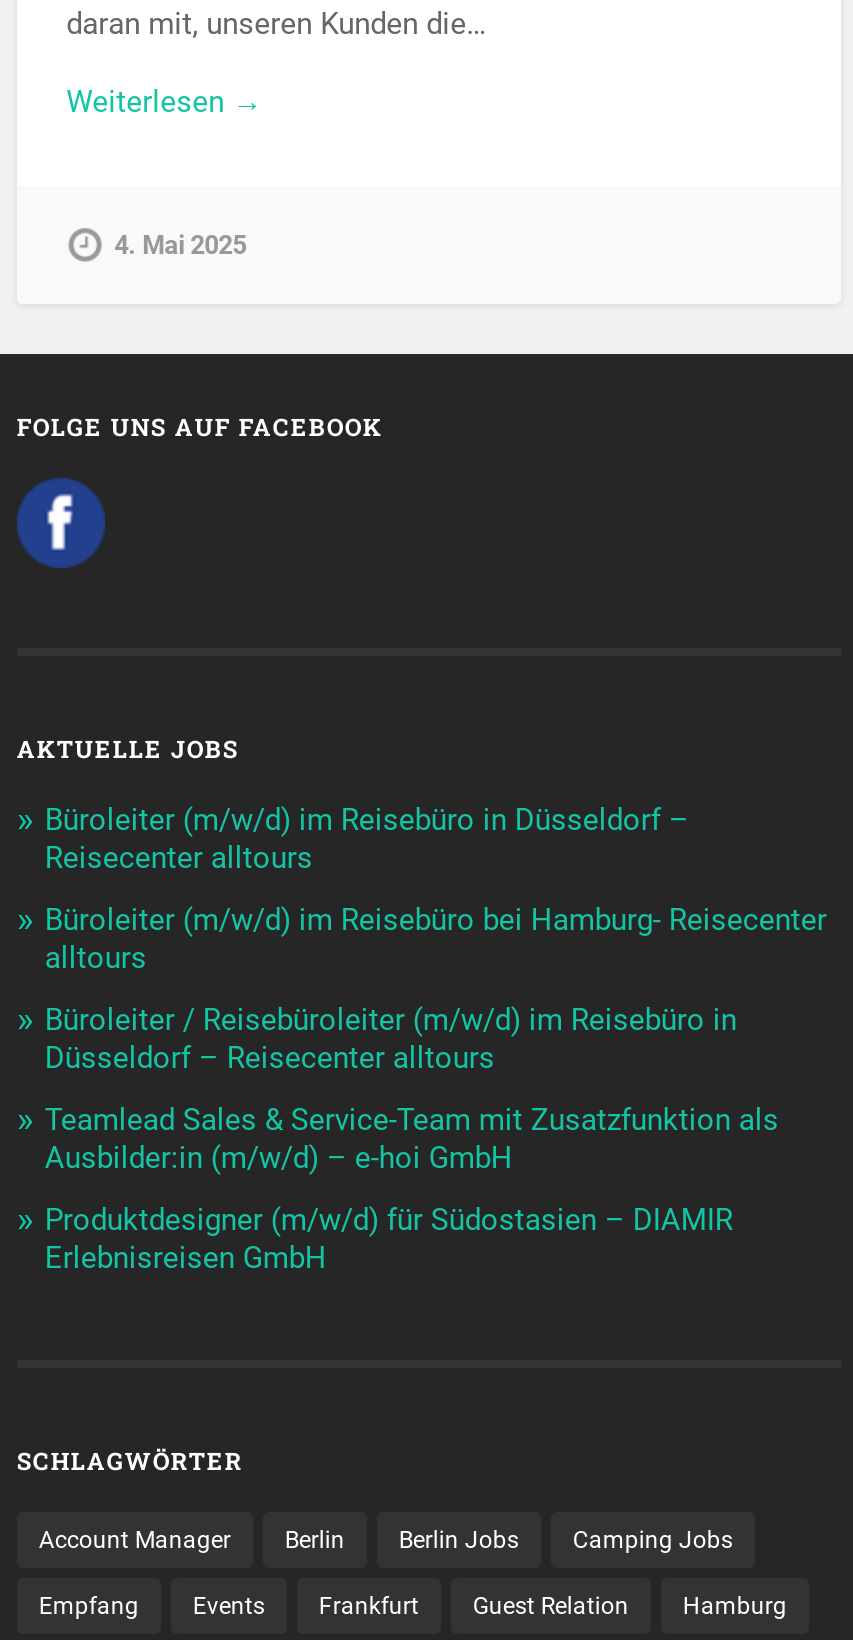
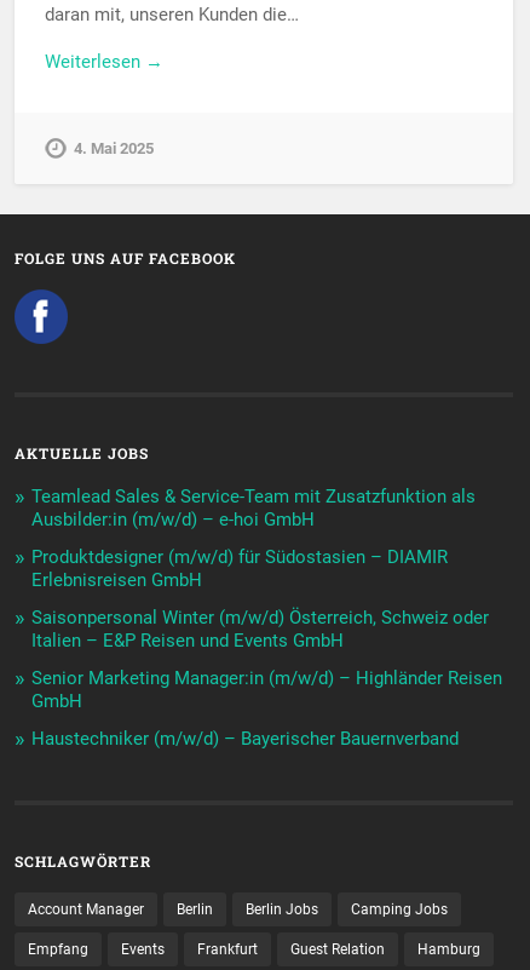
- Büroleiter (m/w/d) im Reisebüro in Düsseldorf –
- Reisecenter alltours
- Büroleiter (m/w/d) im Reisebüro bei Hamburg- Reisecenter
- alltours
- Büroleiter / Reisebüroleiter (m/w/d) im Reisebüro in
- Düsseldorf – Reisecenter alltours

moved up: Teamlead Sales & Service-Team mit Zusatzfunktion als | Ausbilder:in (m/w/d) – e-hoi GmbH | Produktdesigner (m/w/d) für Südostasien – DIAMIR | Erlebnisreisen GmbH

+ Saisonpersonal Winter (m/w/d) Österreich, Schweiz oder
+ Italien – E&P Reisen und Events GmbH
+ Senior Marketing Manager:in (m/w/d) – Highländer Reisen
+ GmbH
+ Haustechniker (m/w/d) – Bayerischer Bauernverband
